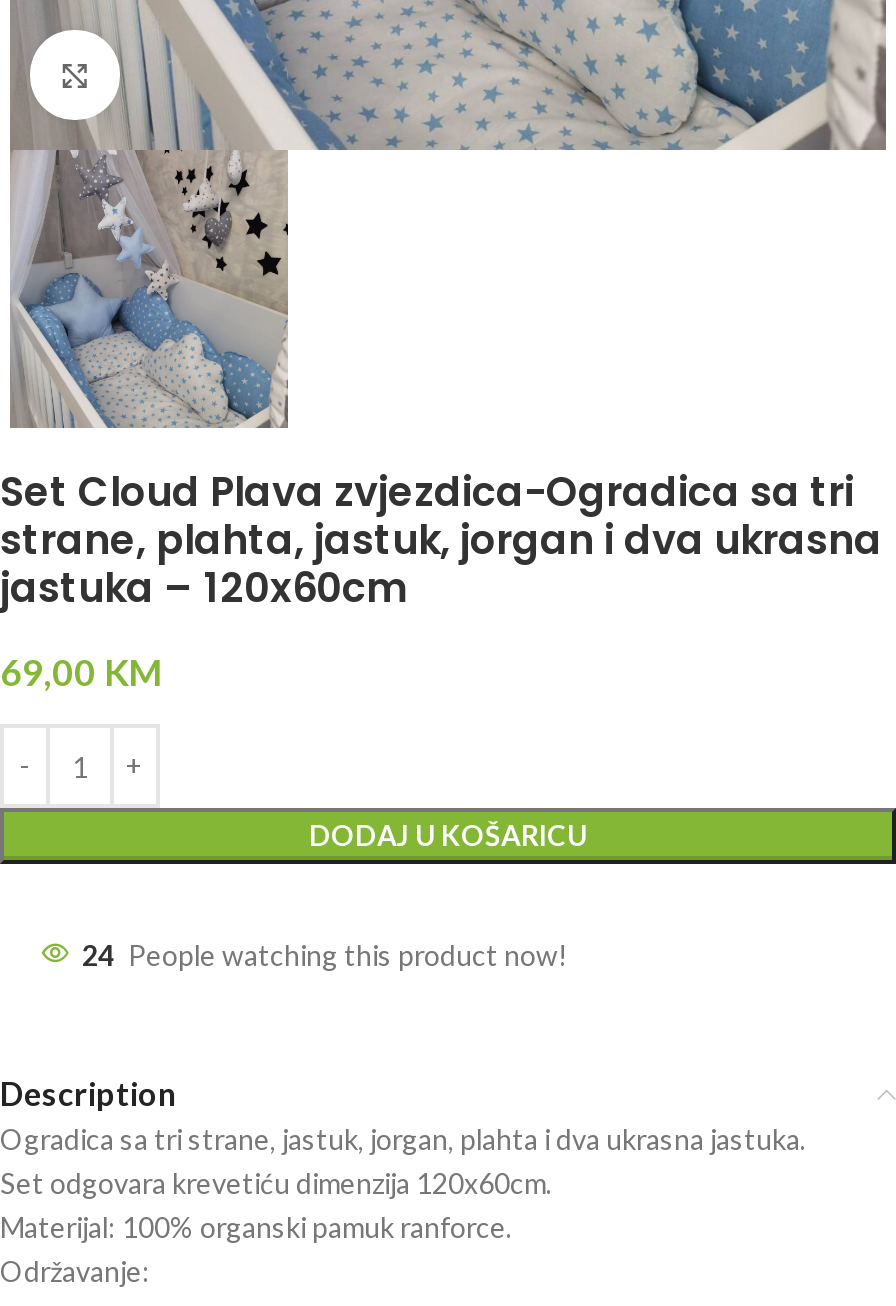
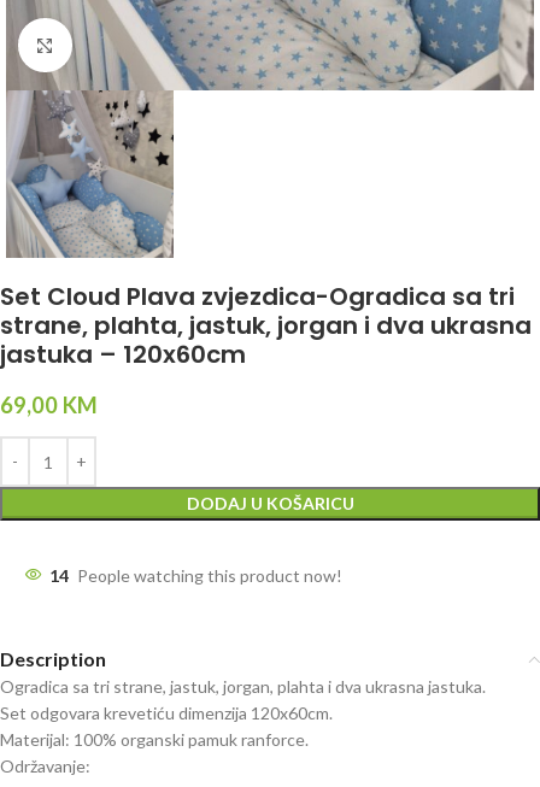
- 24 People watching this product now!
+ 14 People watching this product now!
